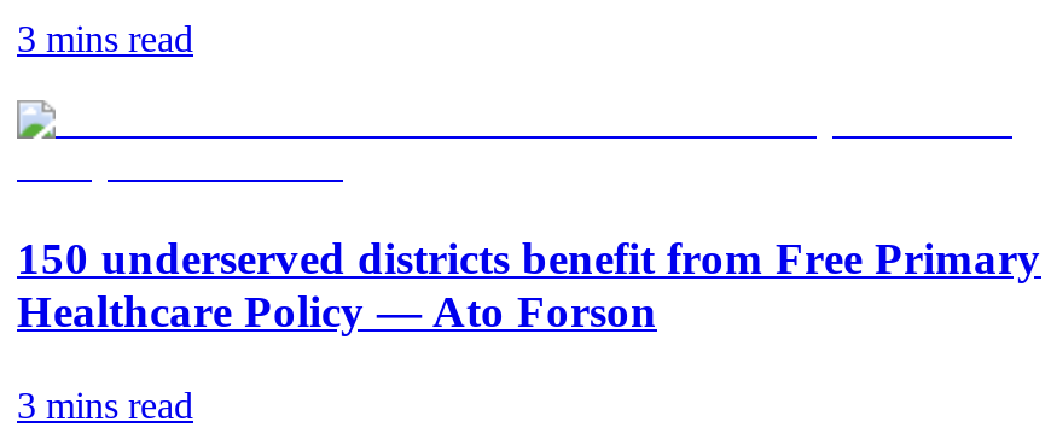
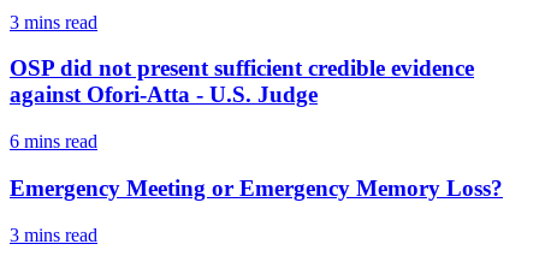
- 150 underserved districts benefit from Free Primary
- Healthcare Policy — Ato Forson
+ OSP did not present sufficient credible evidence
+ against Ofori-Atta - U.S. Judge
+ 6 mins read
+ Emergency Meeting or Emergency Memory Loss?
